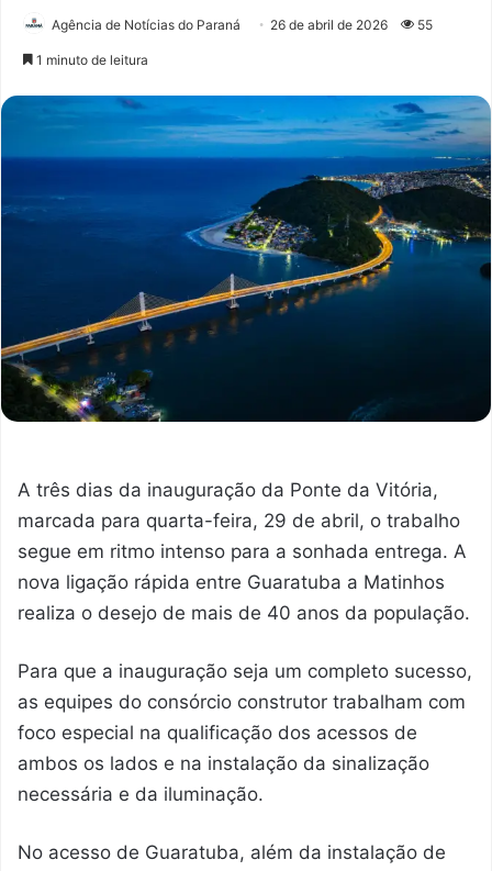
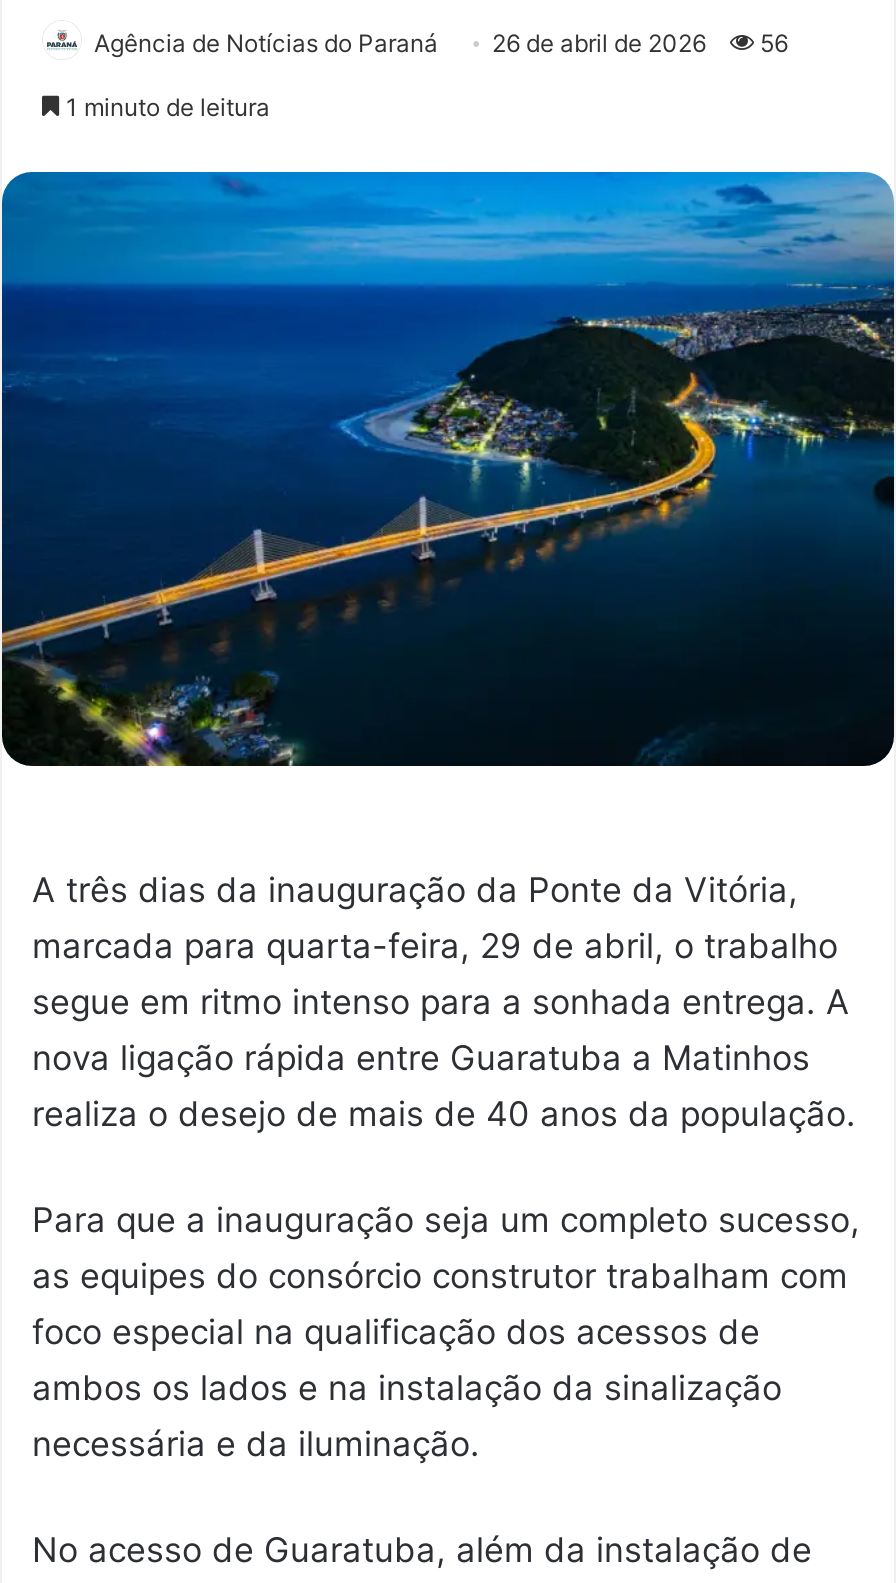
- Agência de Notícias do Paraná 26 de abril de 2026 55
+ Agência de Notícias do Paraná 26 de abril de 2026 56
